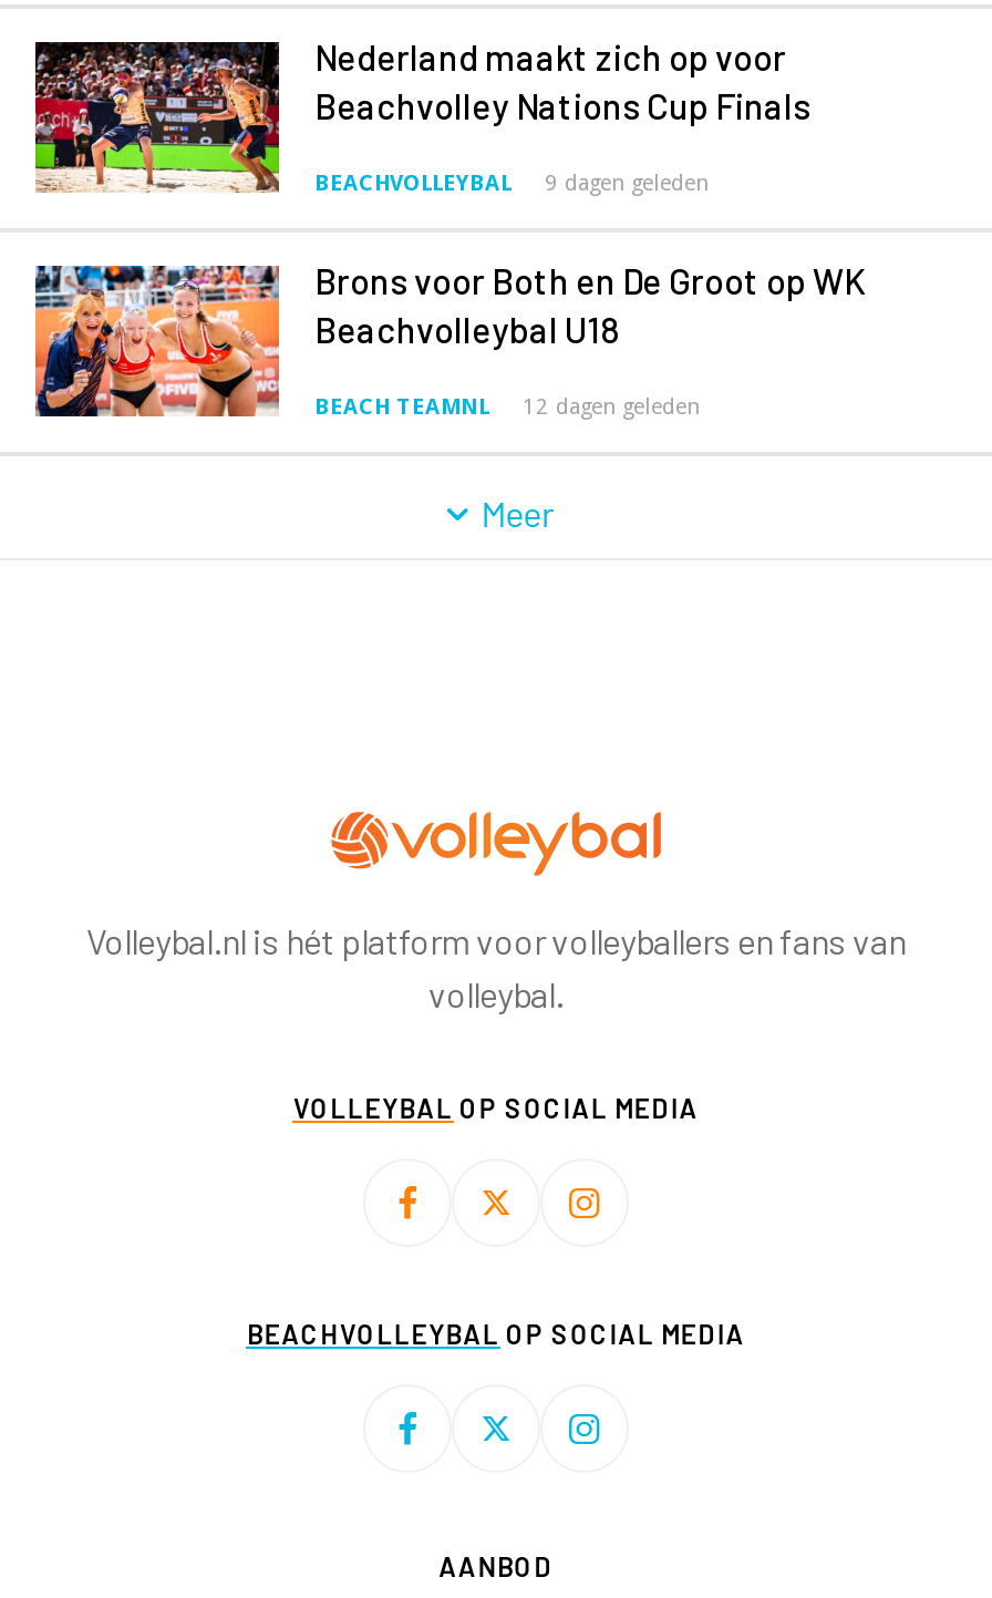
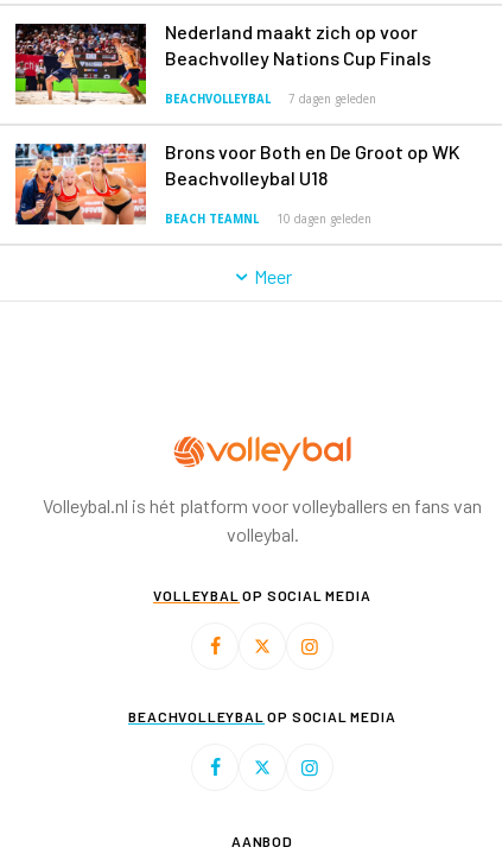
- 9 dagen geleden
+ 7 dagen geleden

- 12 dagen geleden
+ 10 dagen geleden
